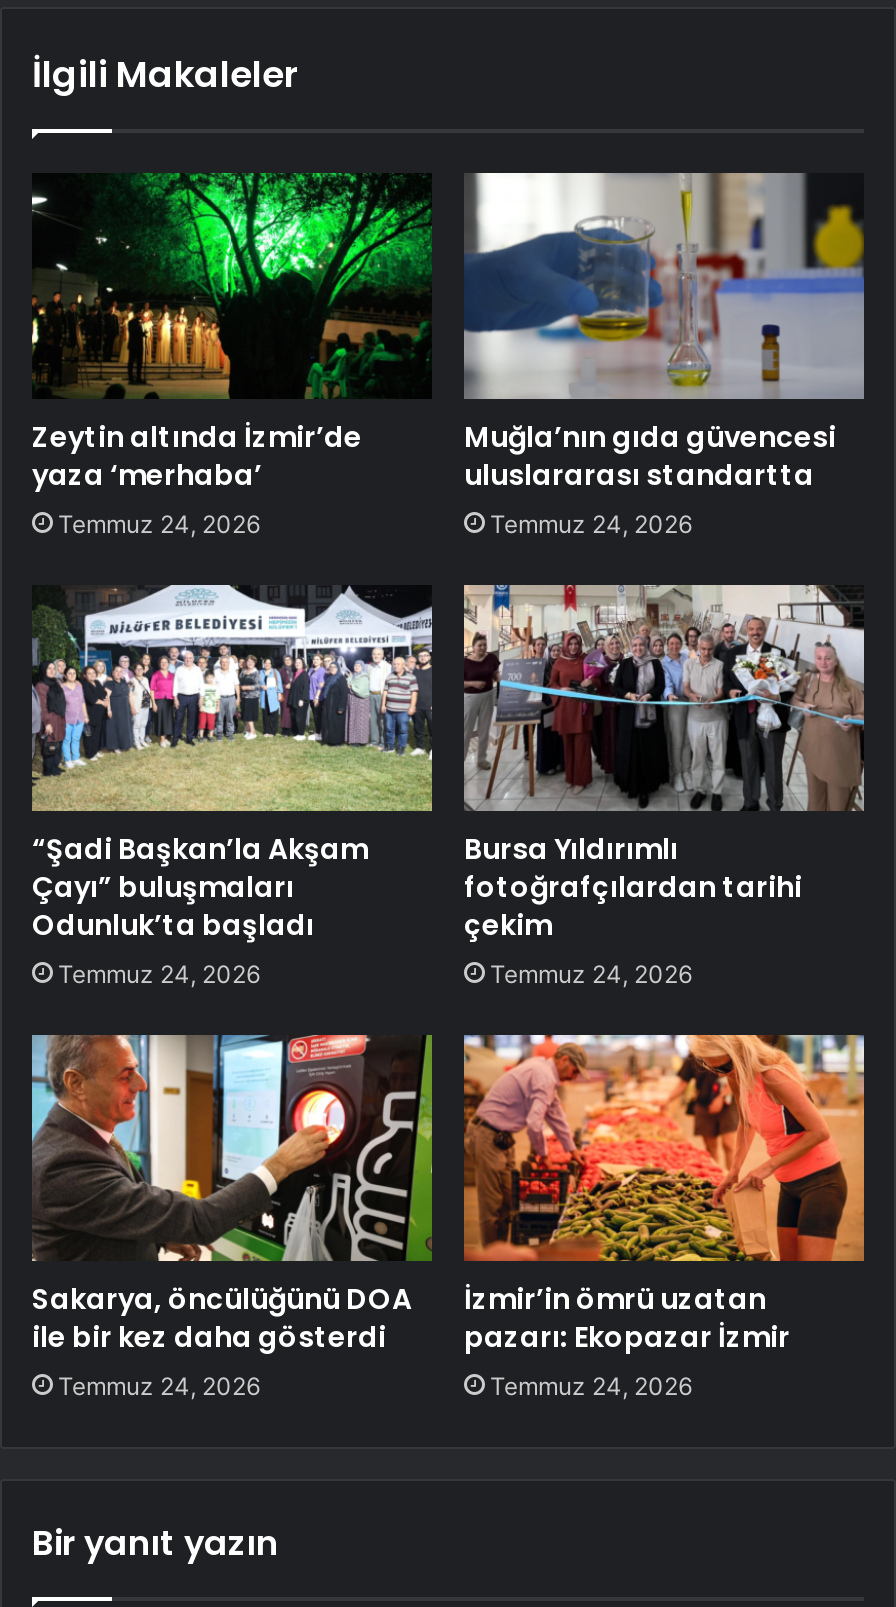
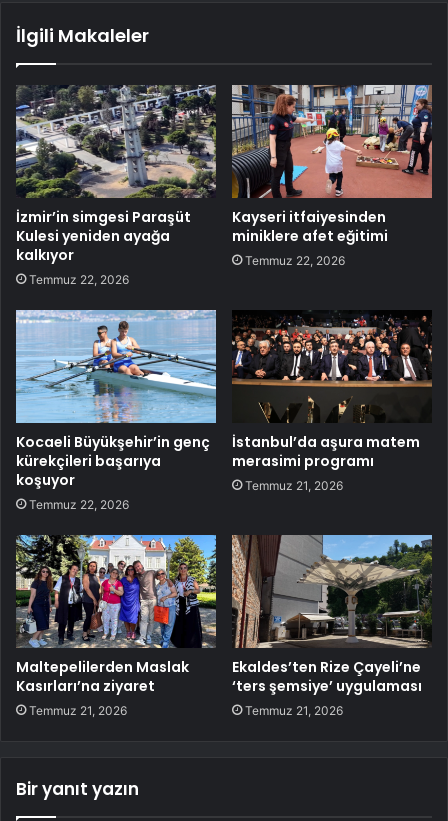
- [image]
- Zeytin altında İzmir’de
- yaza ‘merhaba’
- Temmuz 24, 2026
+ [image]
+ İzmir’in simgesi Paraşüt
+ Kulesi yeniden ayağa
+ kalkıyor
+ Temmuz 22, 2026

- [image]
- Muğla’nın gıda güvencesi
- uluslararası standartta
- Temmuz 24, 2026
+ [image]
+ Kayseri itfaiyesinden
+ miniklere afet eğitimi
+ Temmuz 22, 2026

- [image]
- “Şadi Başkan’la Akşam
- Çayı” buluşmaları
- Odunluk’ta başladı
- Temmuz 24, 2026
+ [image]
+ Kocaeli Büyükşehir’in genç
+ kürekçileri başarıya
+ koşuyor
+ Temmuz 22, 2026

- [image]
- Bursa Yıldırımlı
- fotoğrafçılardan tarihi
- çekim
- Temmuz 24, 2026
+ [image]
+ İstanbul’da aşura matem
+ merasimi programı
+ Temmuz 21, 2026

- [image]
- Sakarya, öncülüğünü DOA
- ile bir kez daha gösterdi
- Temmuz 24, 2026
+ [image]
+ Maltepelilerden Maslak
+ Kasırları’na ziyaret
+ Temmuz 21, 2026

- [image]
- İzmir’in ömrü uzatan
- pazarı: Ekopazar İzmir
- Temmuz 24, 2026
+ [image]
+ Ekaldes’ten Rize Çayeli’ne
+ ‘ters şemsiye’ uygulaması
+ Temmuz 21, 2026
